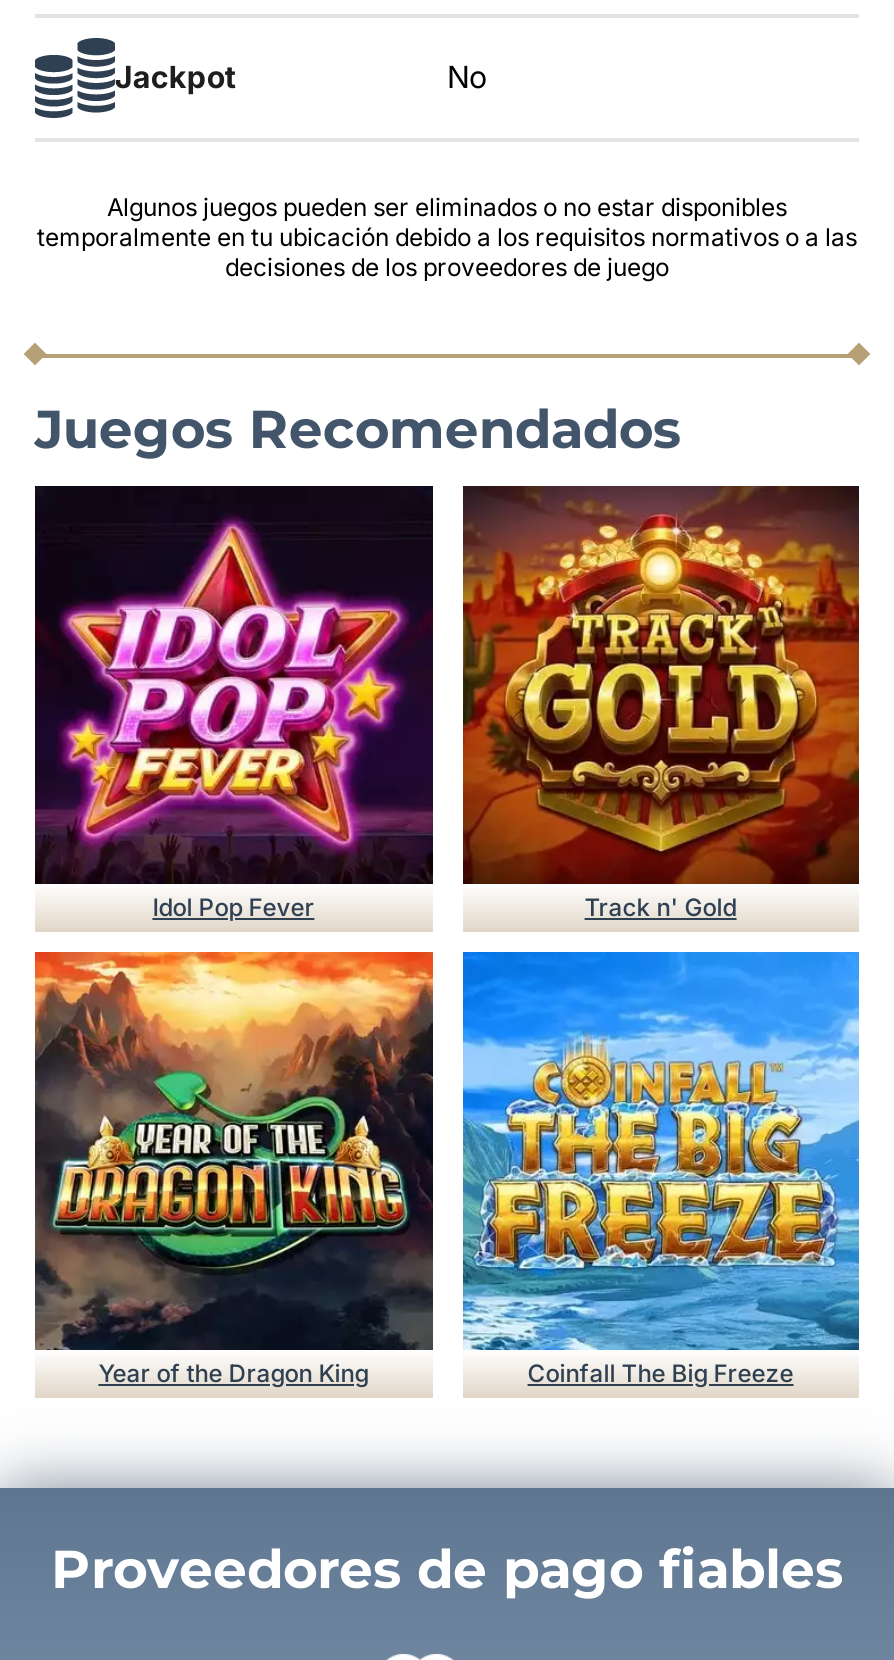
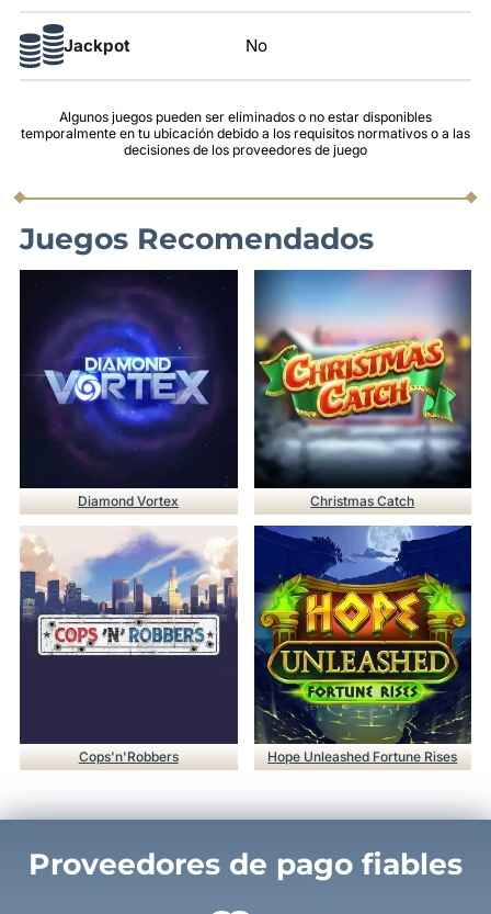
- [image]
- Idol Pop Fever
- Track n' Gold
+ [image]
+ Diamond Vortex
+ Christmas Catch

- [image]
+ [image]

- [image]
+ [image]

- [image]
- Year of the Dragon King
- Coinfall The Big Freeze
+ [image]
+ Cops'n'Robbers
+ Hope Unleashed Fortune Rises
